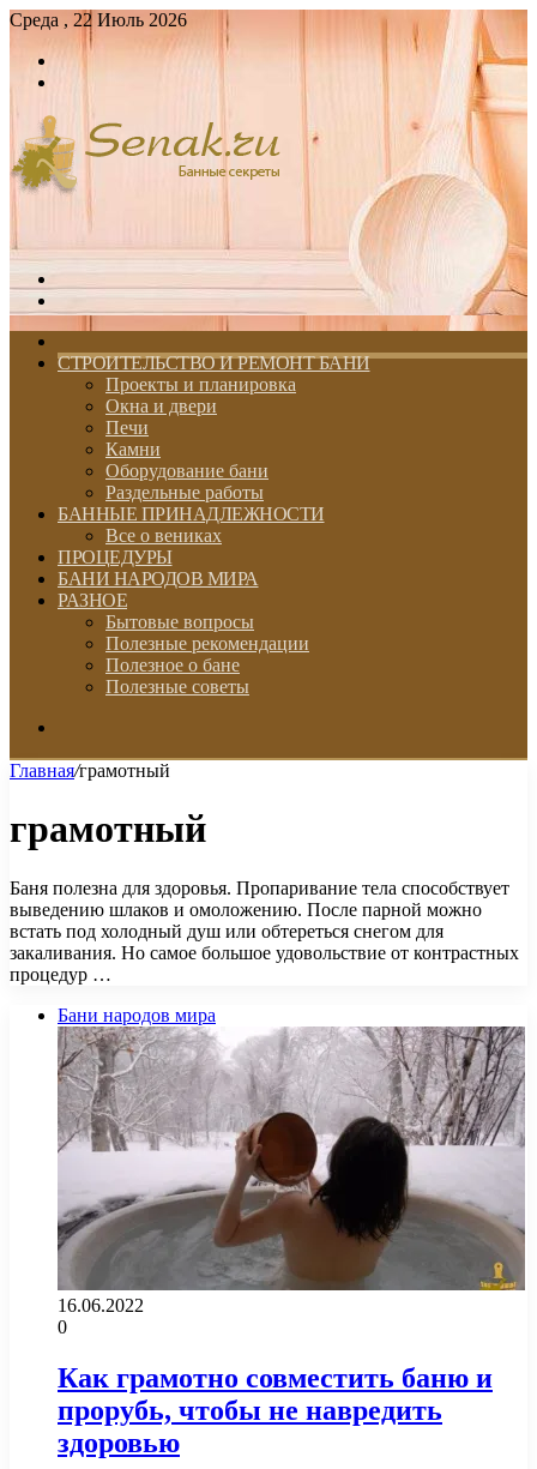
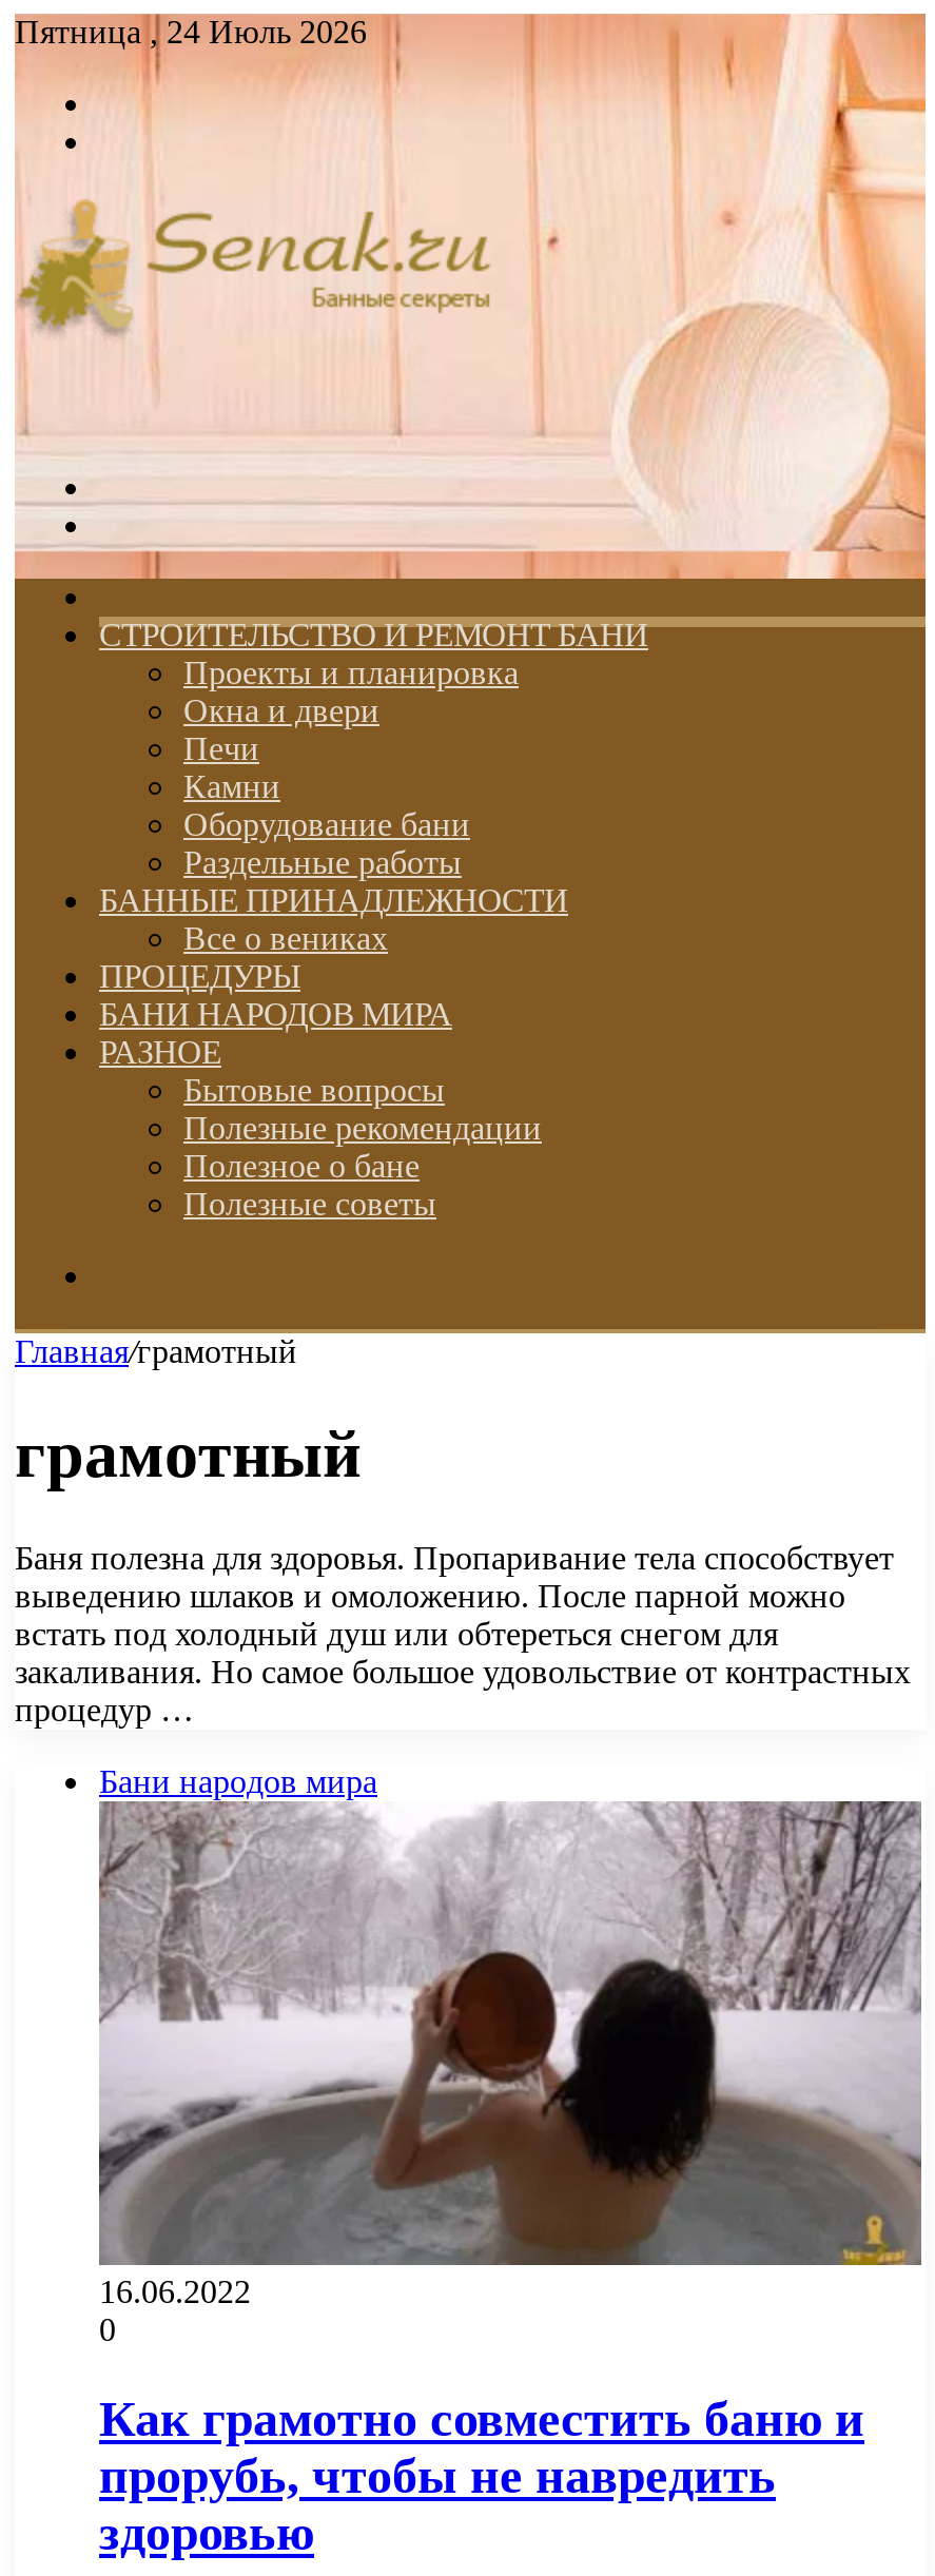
- Среда , 22 Июль 2026
+ Пятница , 24 Июль 2026
